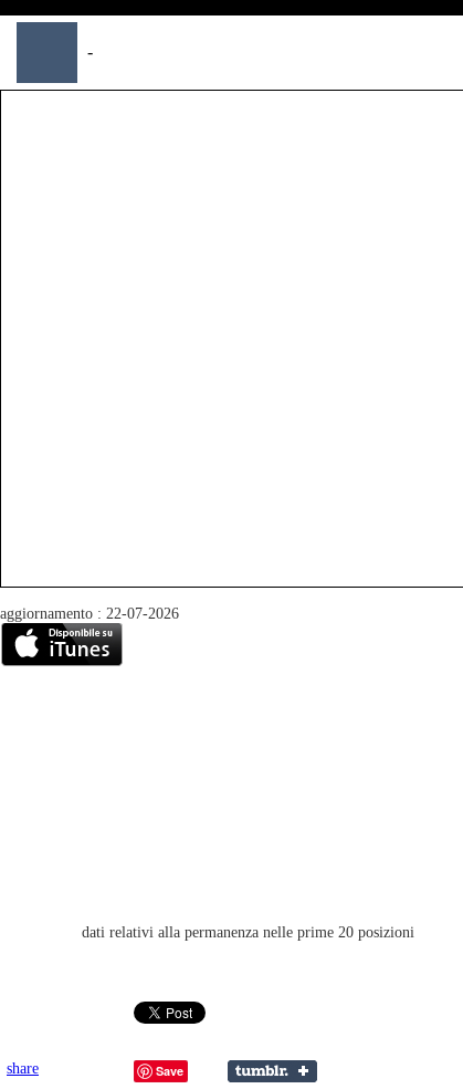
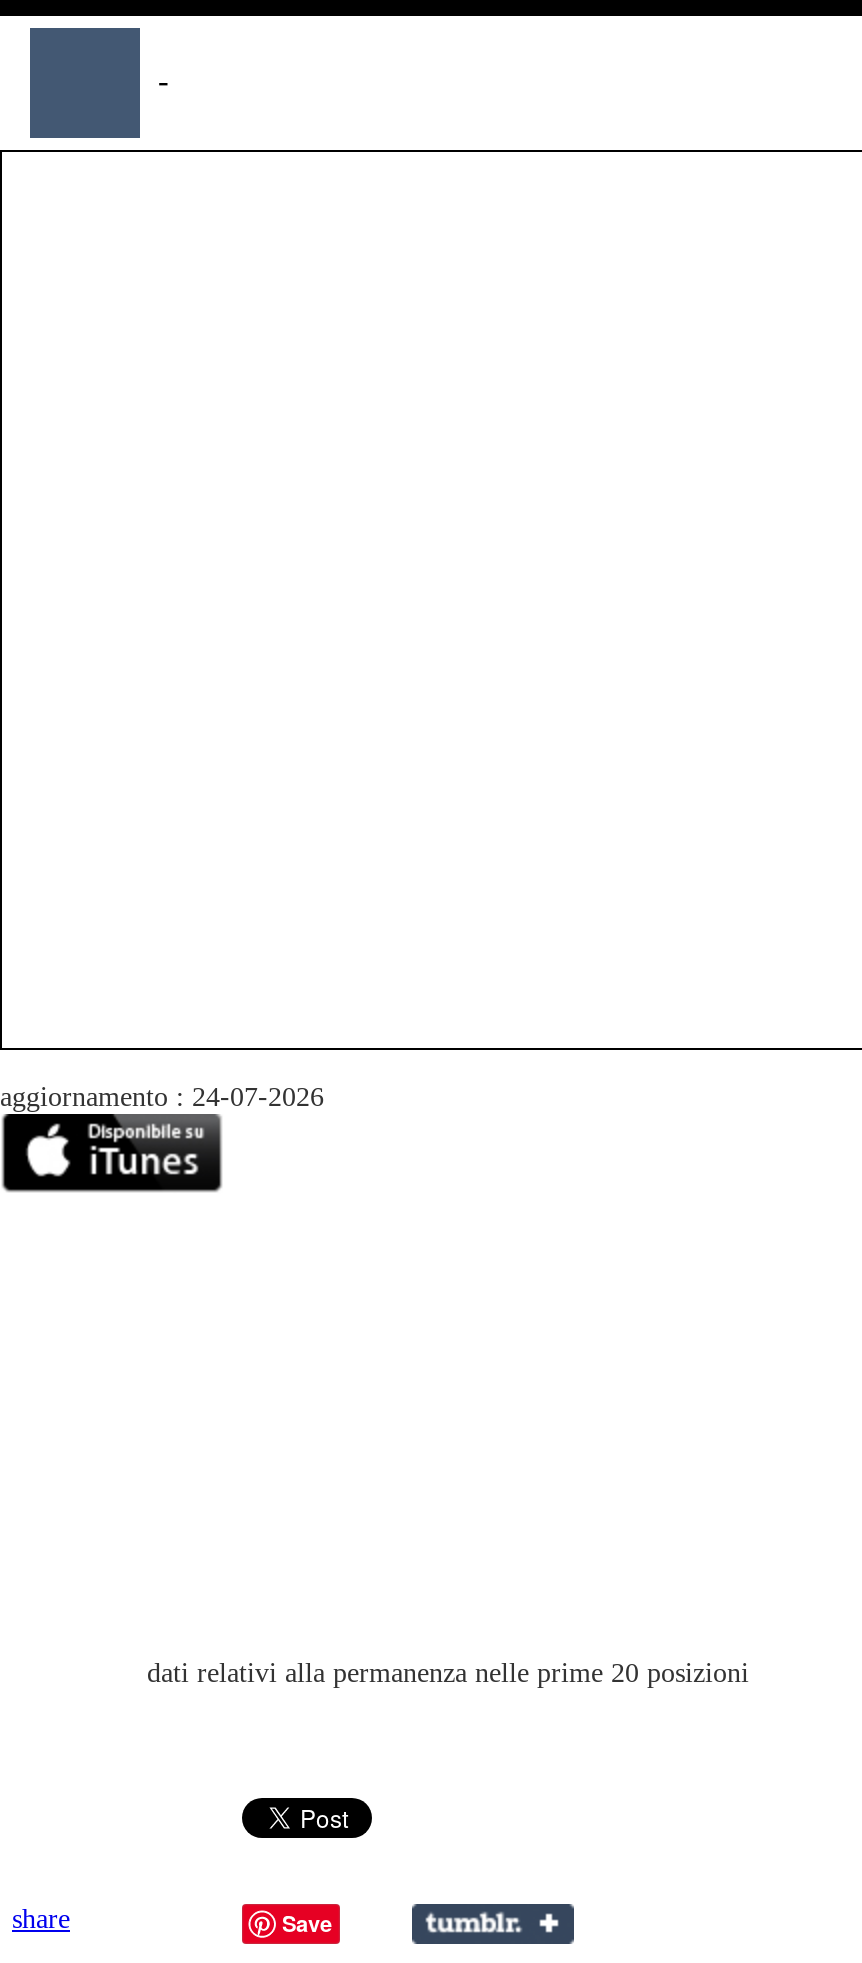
- aggiornamento : 22-07-2026
+ aggiornamento : 24-07-2026
